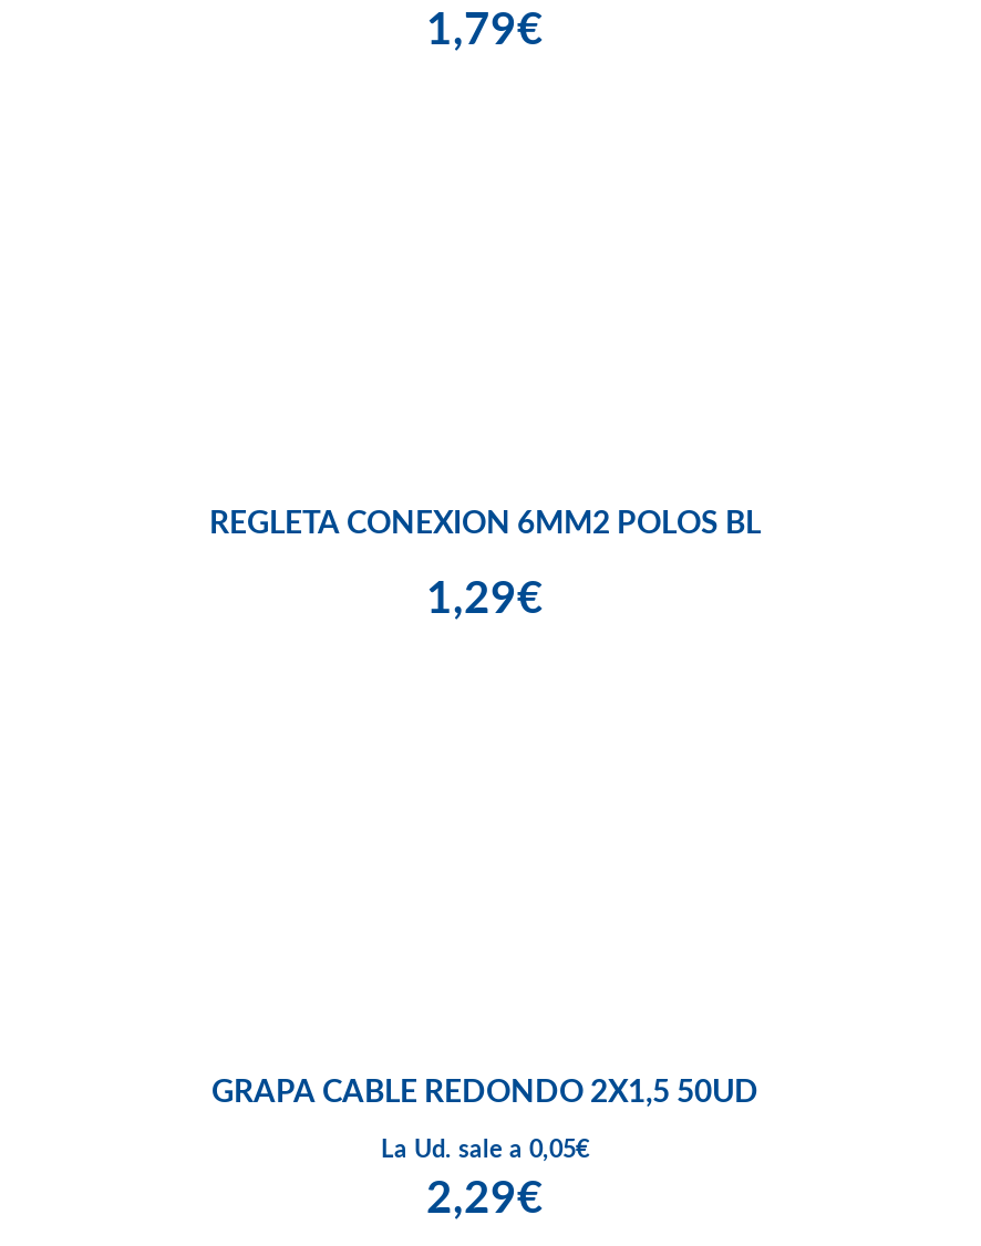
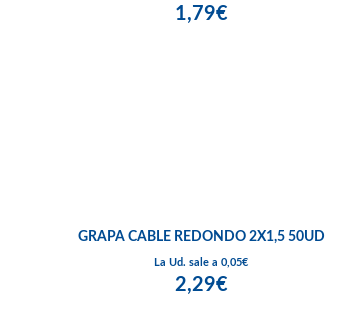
- REGLETA CONEXION 6MM2 POLOS BL
- 1,29€
